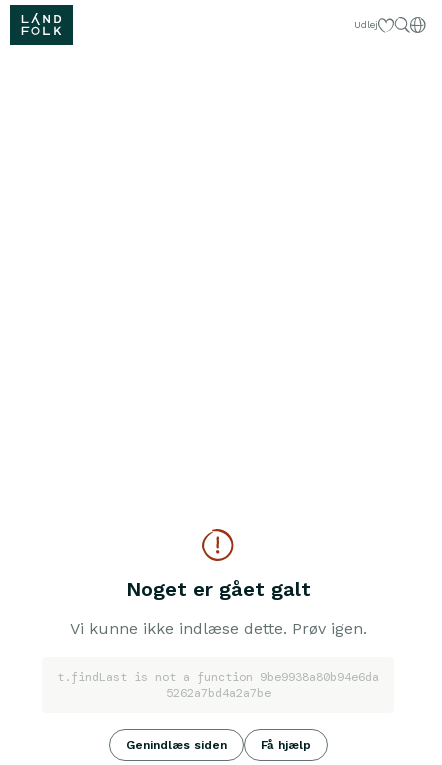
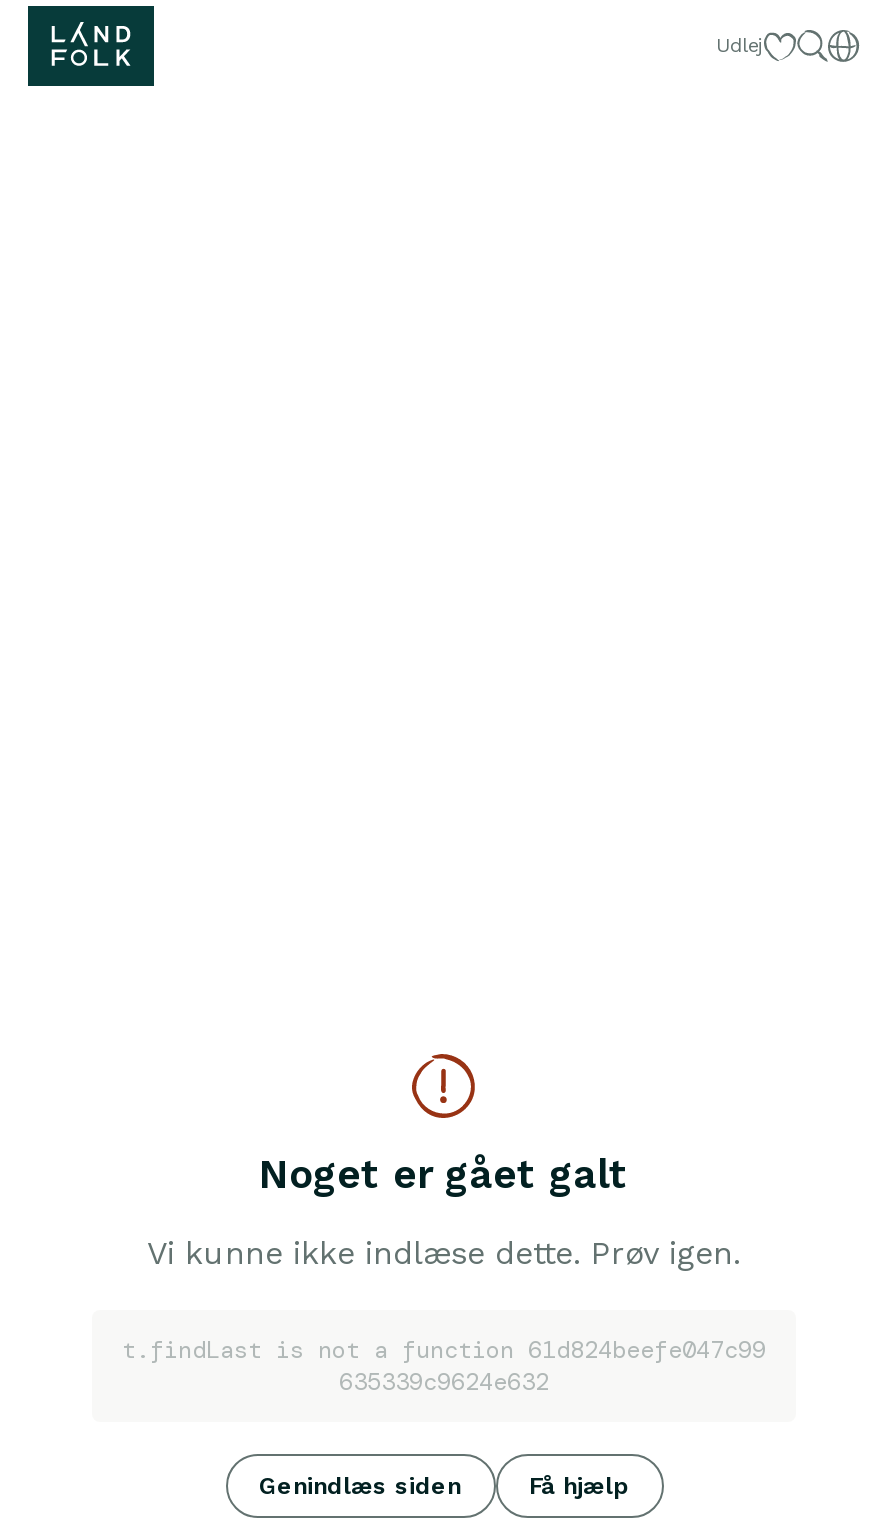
- t.findLast is not a function 9be9938a80b94e6da
- 5262a7bd4a2a7be
+ t.findLast is not a function 61d824beefe047c99
+ 635339c9624e632
